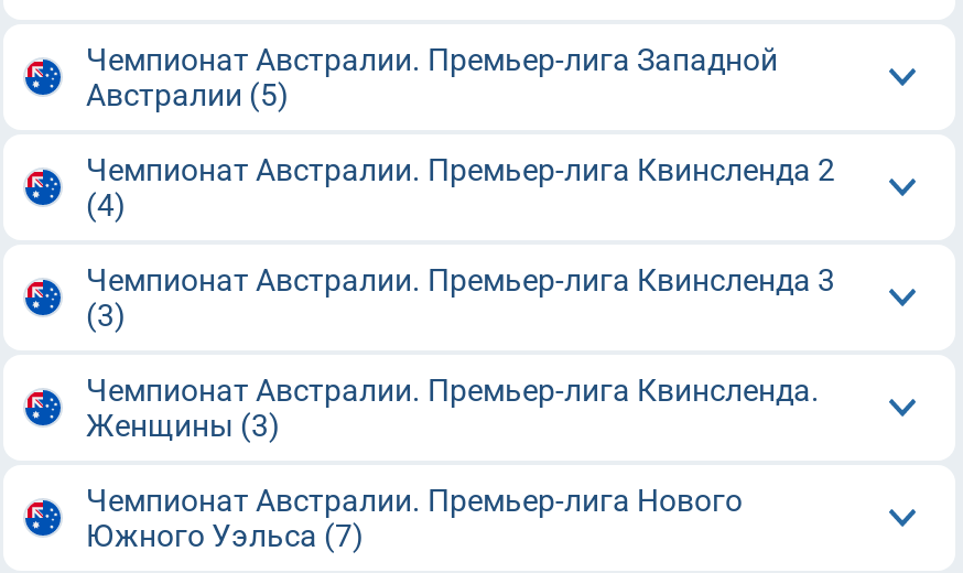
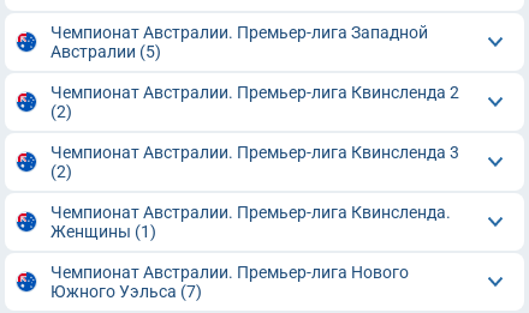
- (4)
+ (2)

- (3)
+ (2)

- Женщины (3)
+ Женщины (1)
